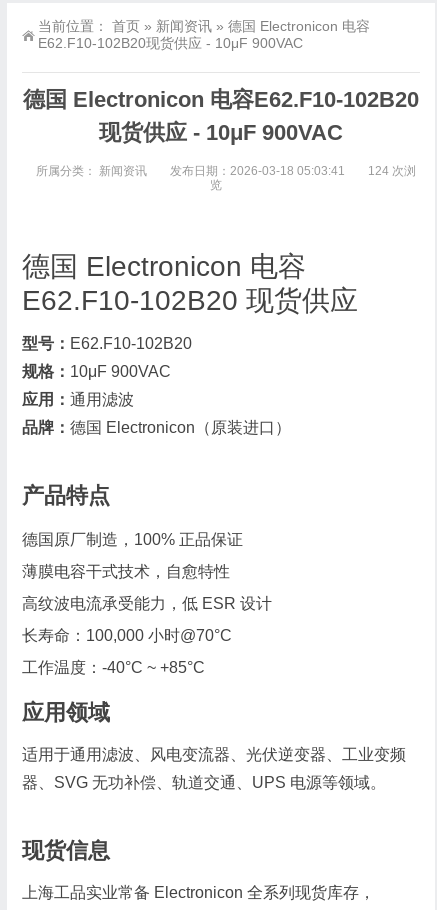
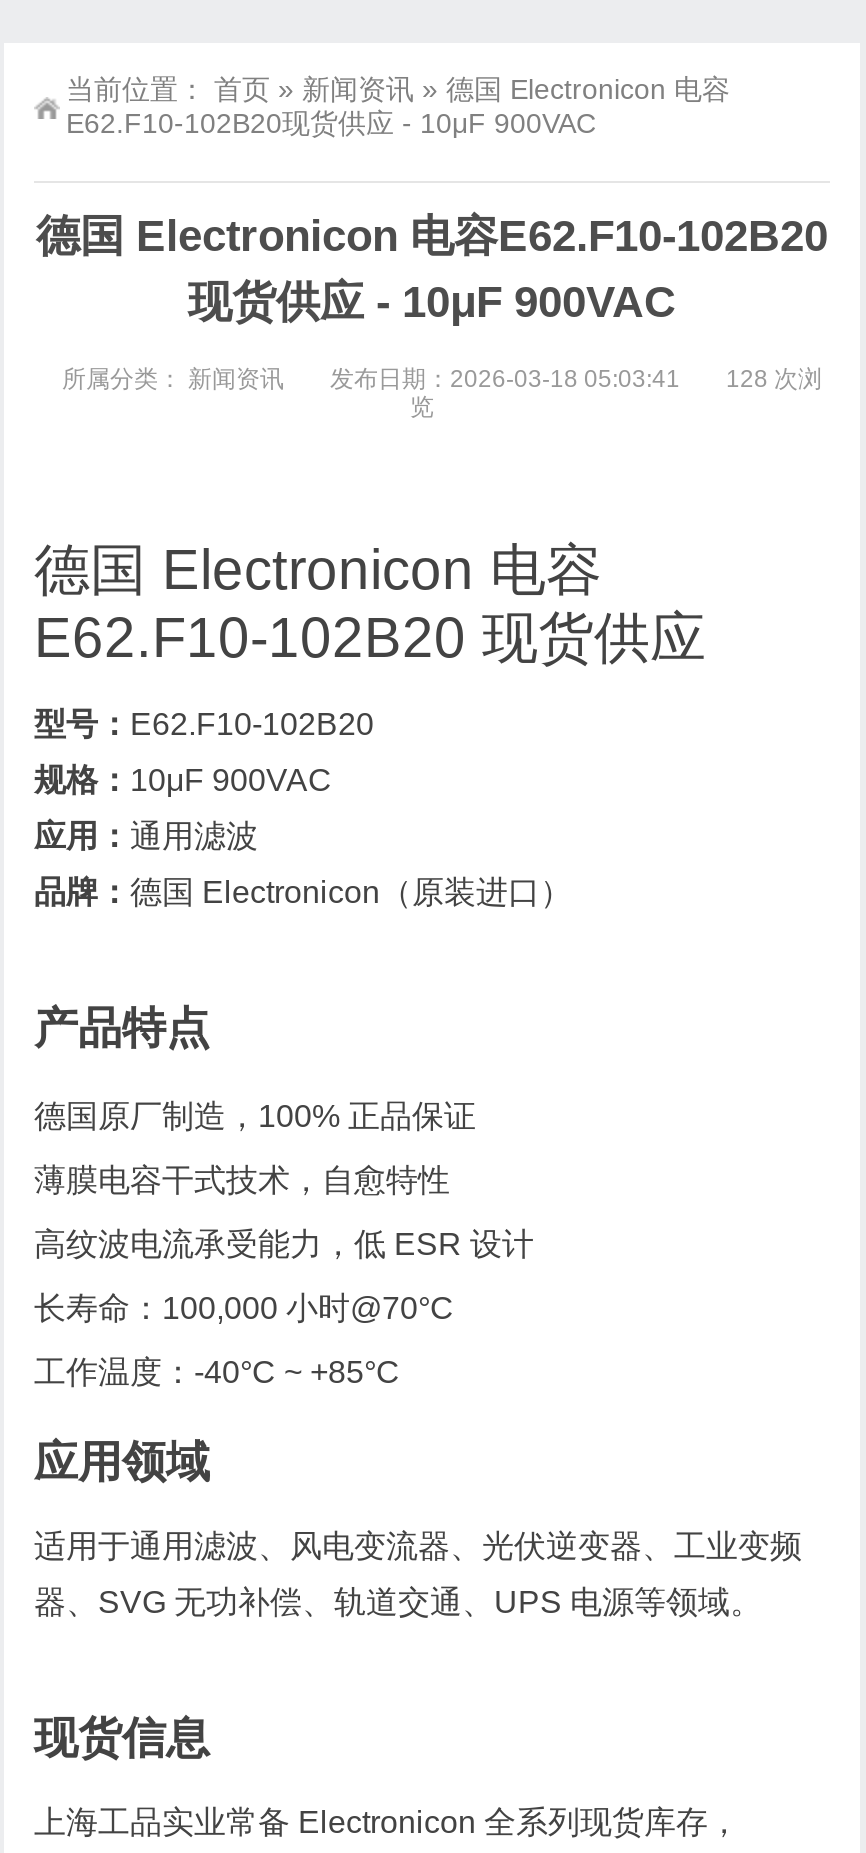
- 所属分类： 新闻资讯 发布日期：2026-03-18 05:03:41 124 次浏
+ 所属分类： 新闻资讯 发布日期：2026-03-18 05:03:41 128 次浏
